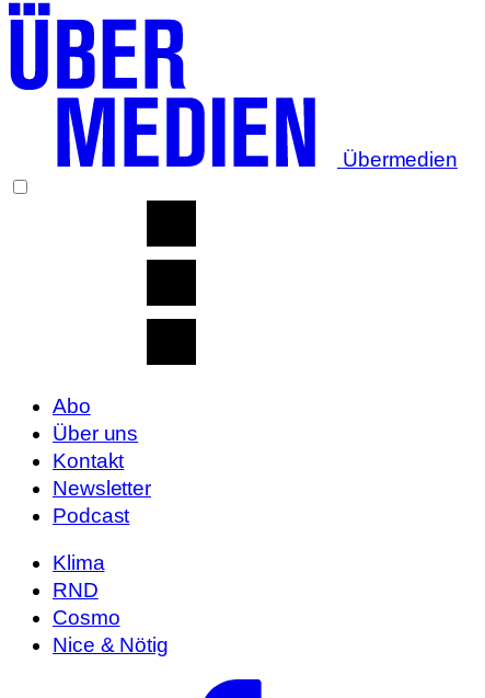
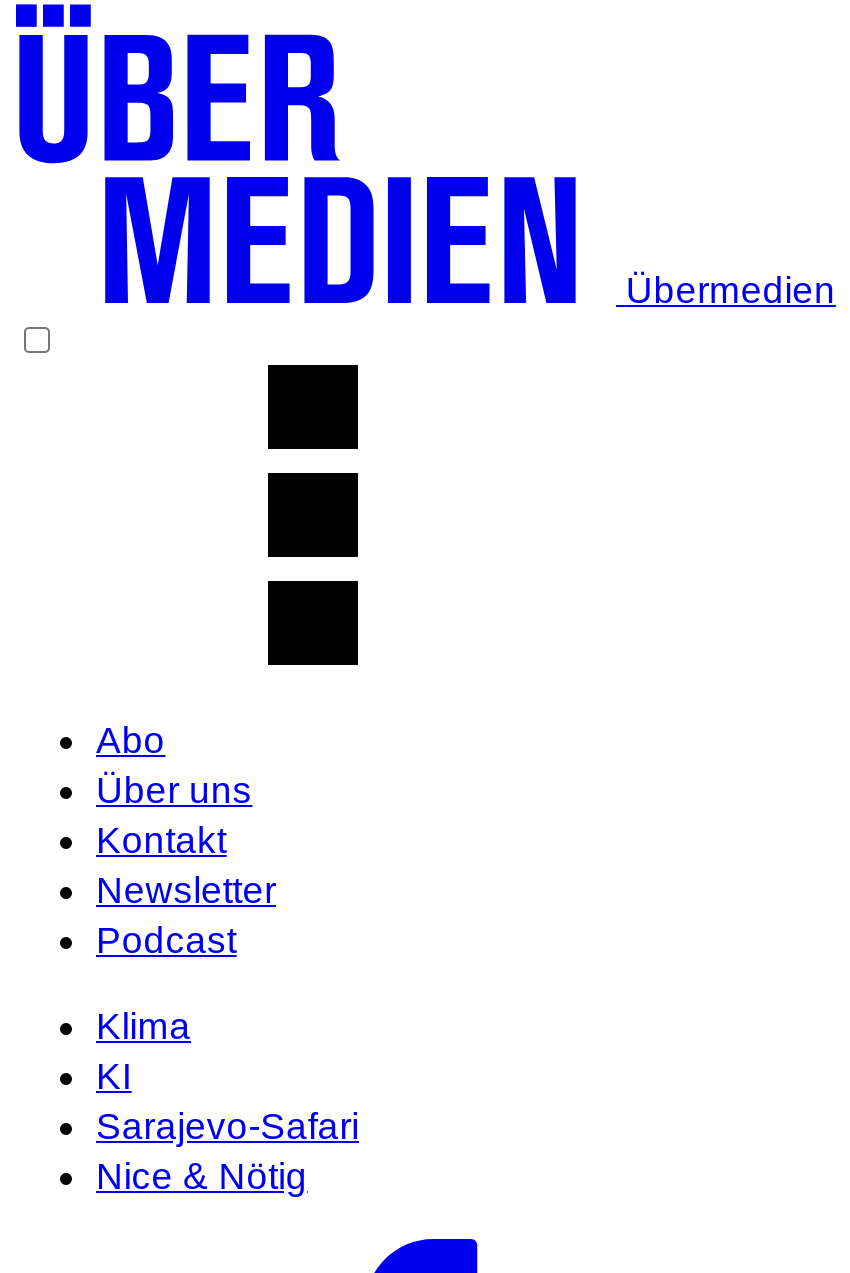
- RND
- Cosmo
+ KI
+ Sarajevo-Safari
